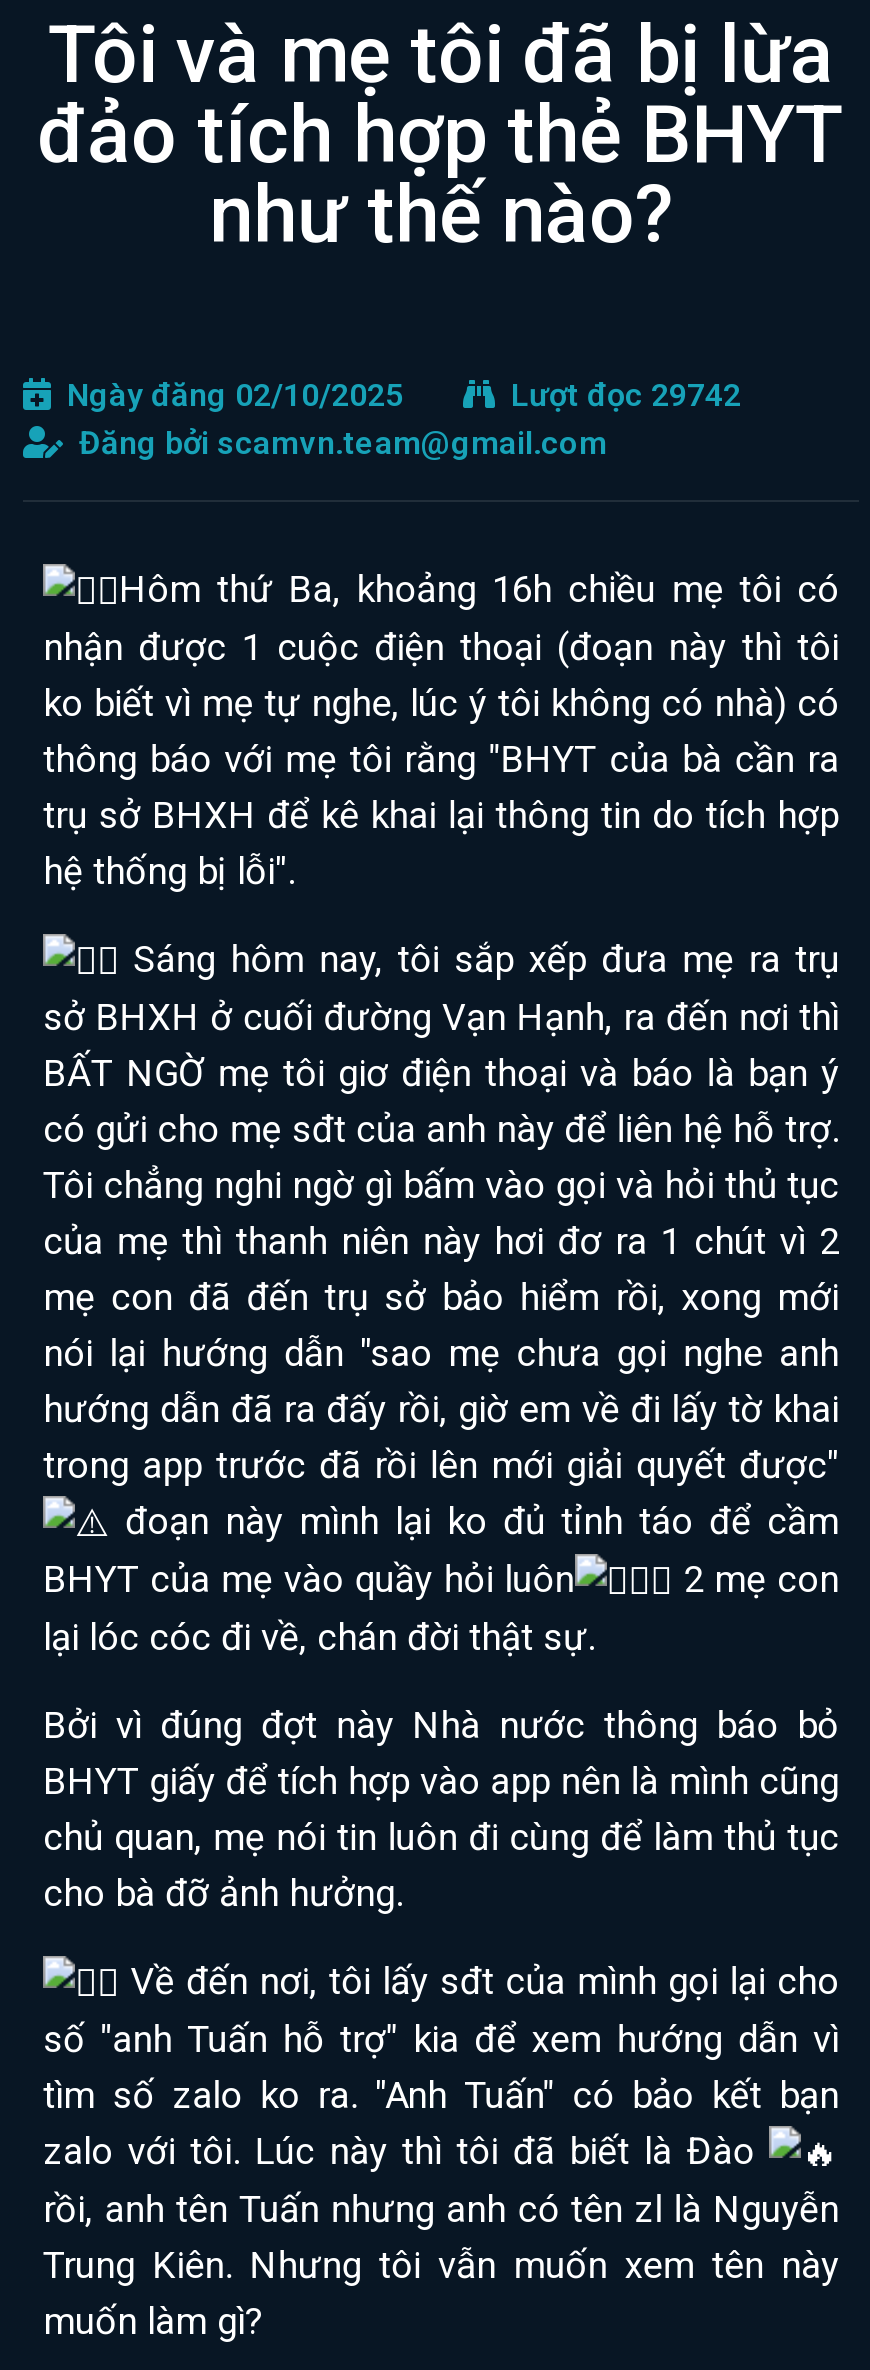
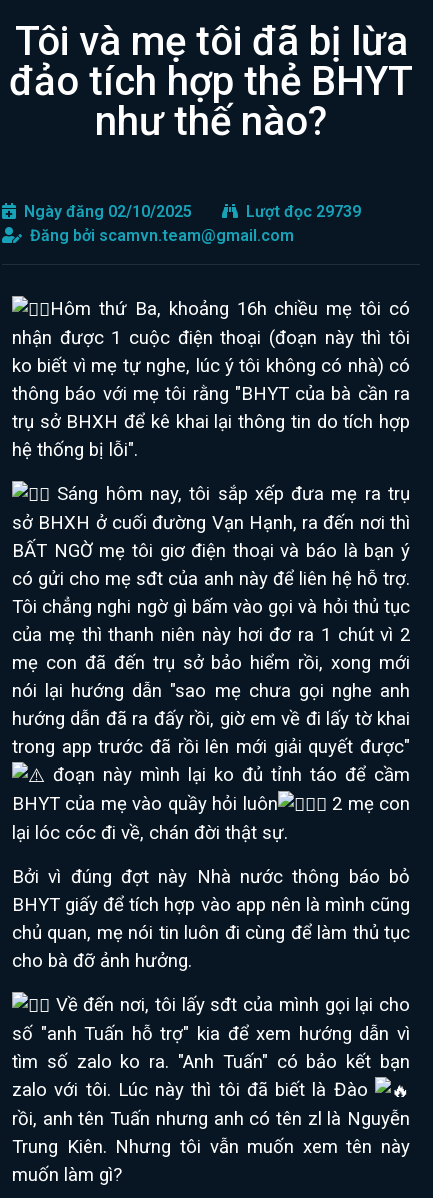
- Lượt đọc 29742
+ Lượt đọc 29739
